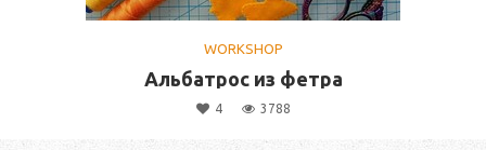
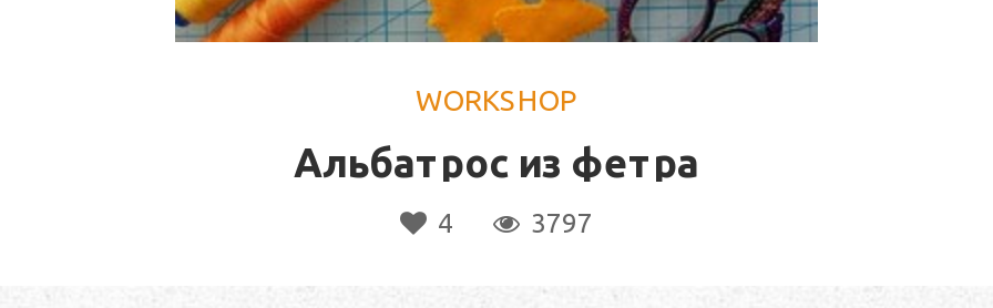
- 3788
+ 3797
